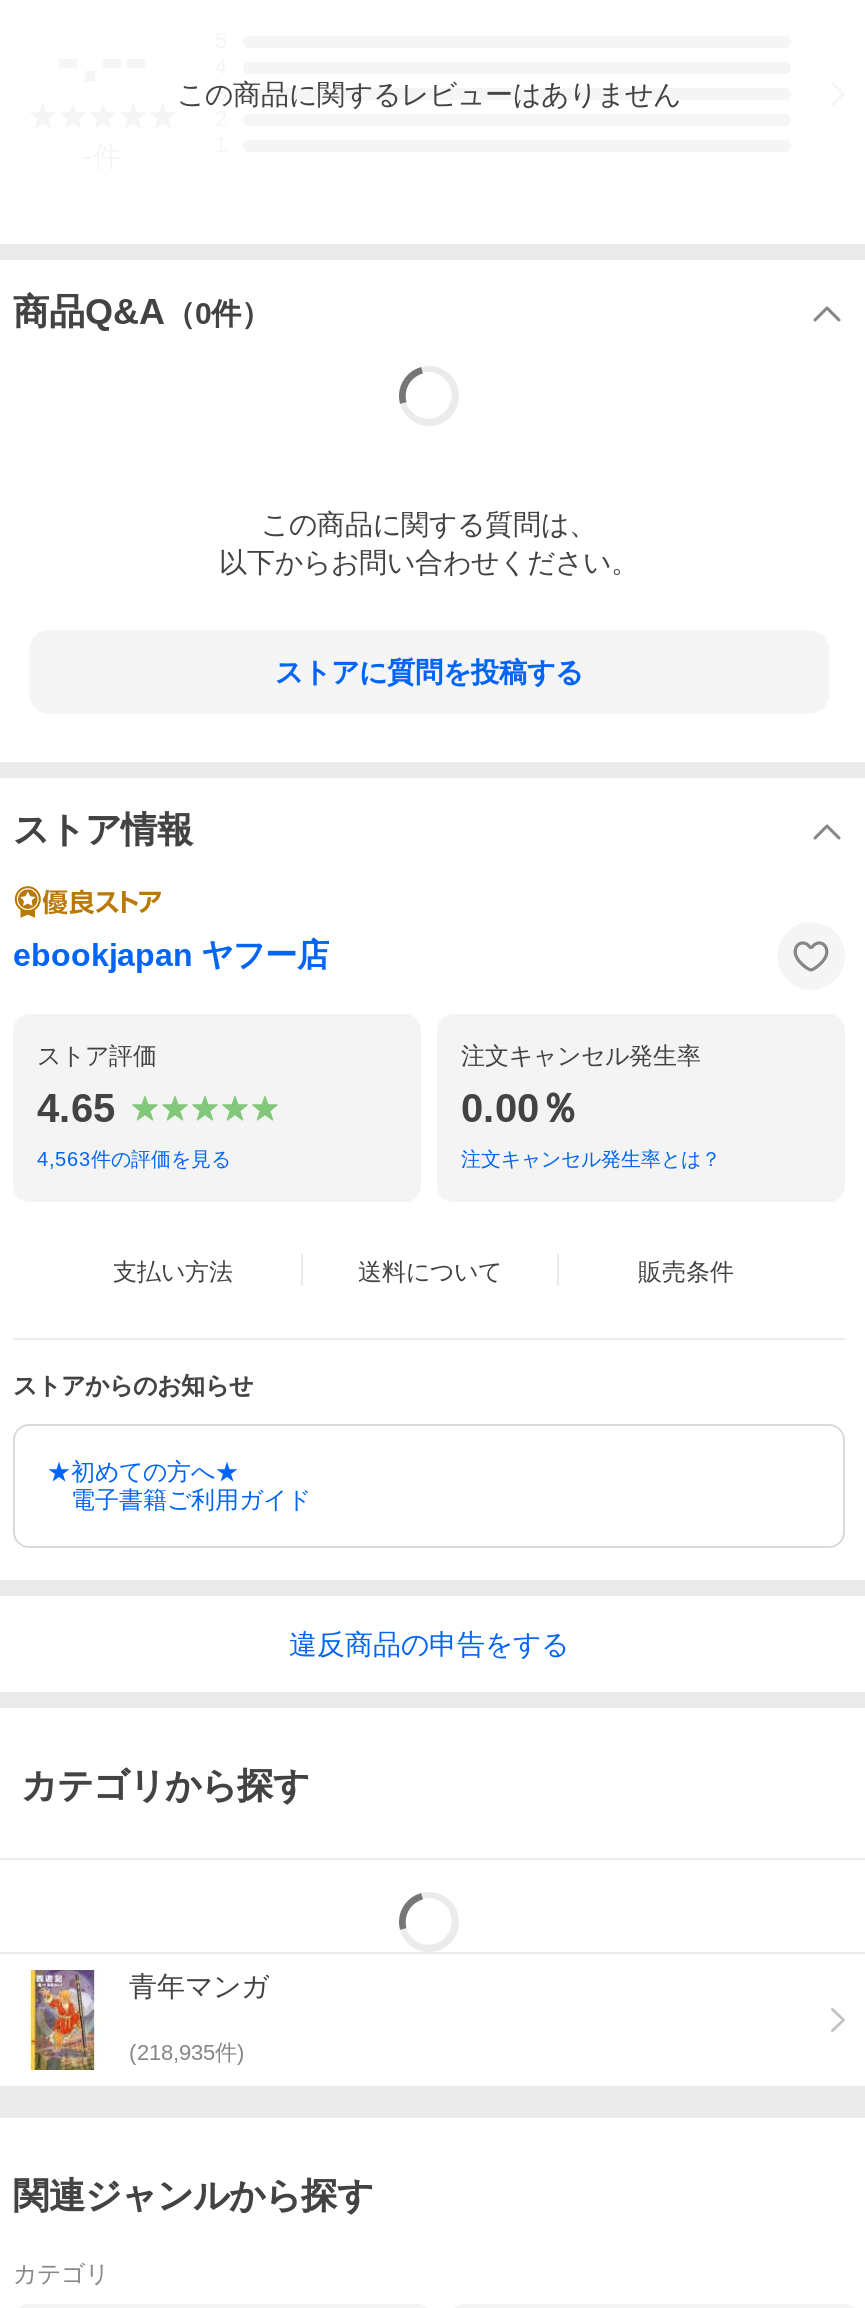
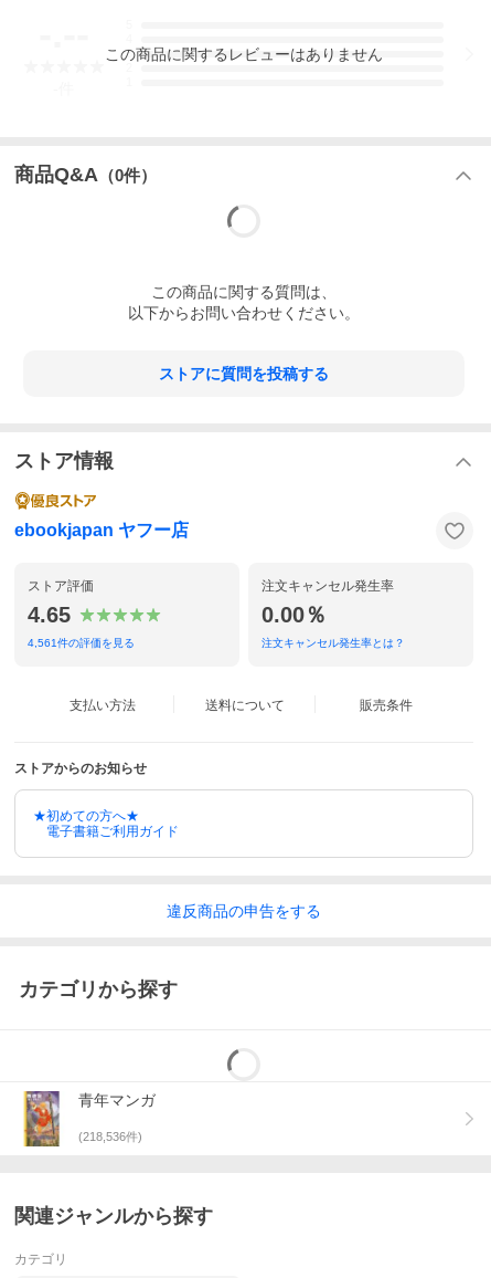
- 4,563件の評価を見る
+ 4,561件の評価を見る

- (218,935件)
+ (218,536件)
